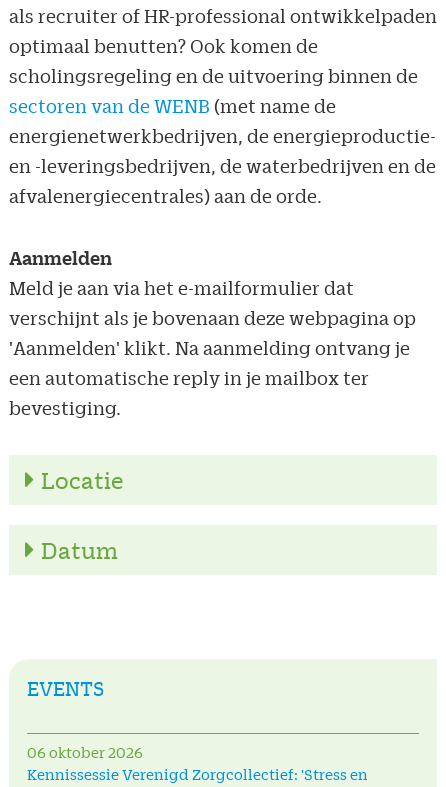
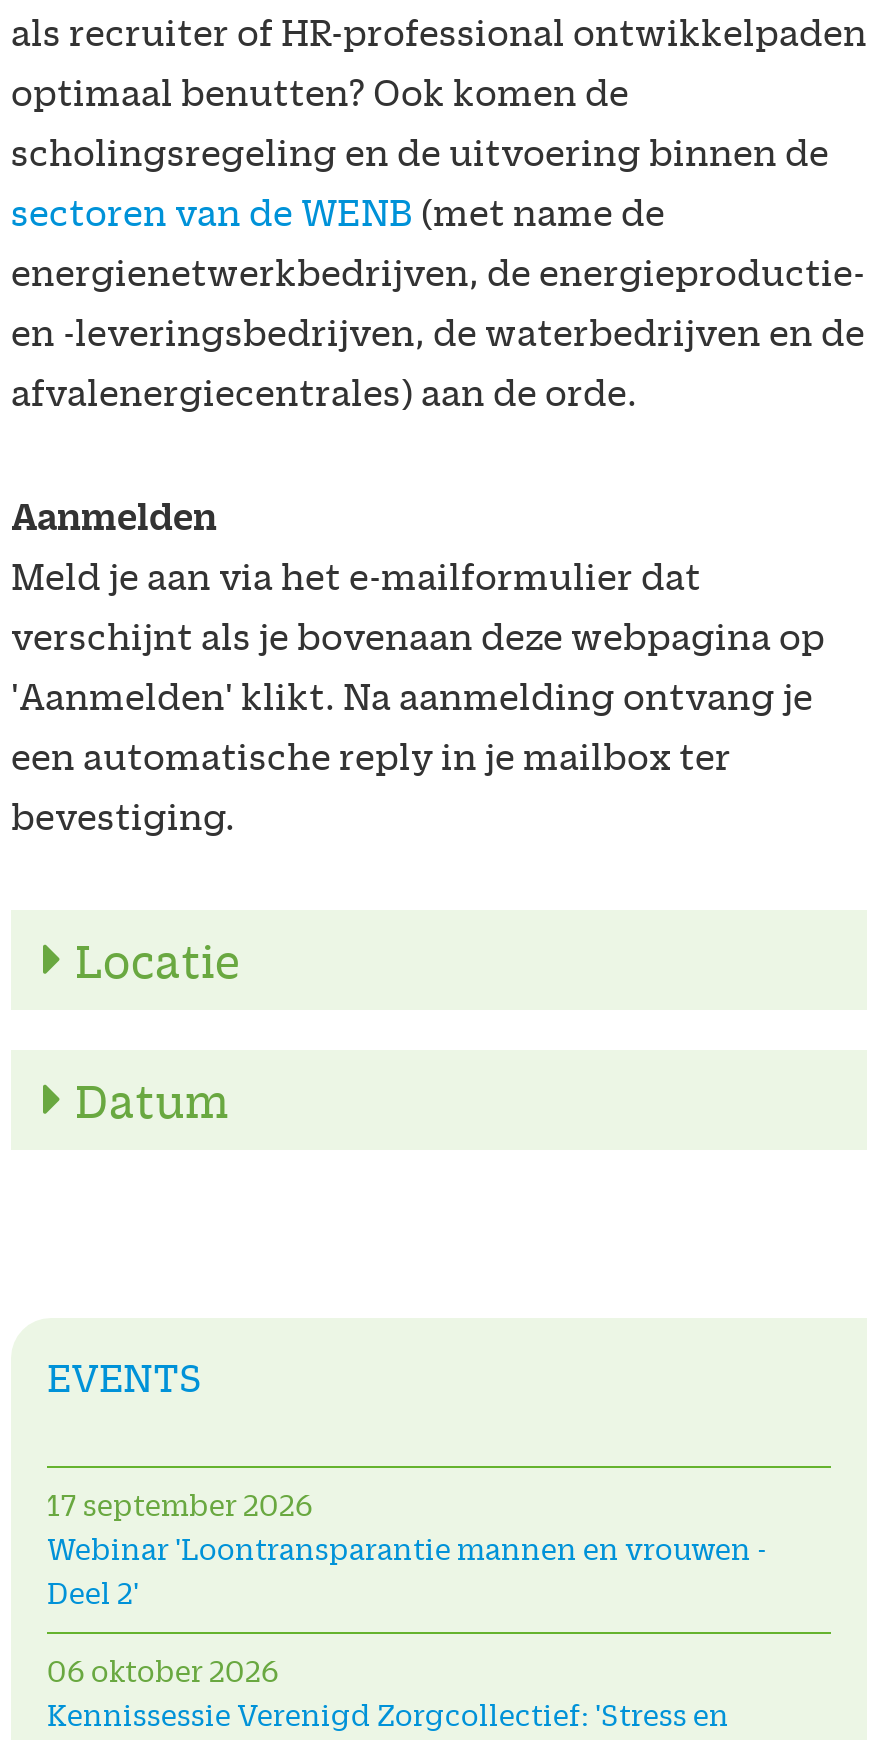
+ 17 september 2026
+ Webinar 'Loontransparantie mannen en vrouwen -
+ Deel 2'
